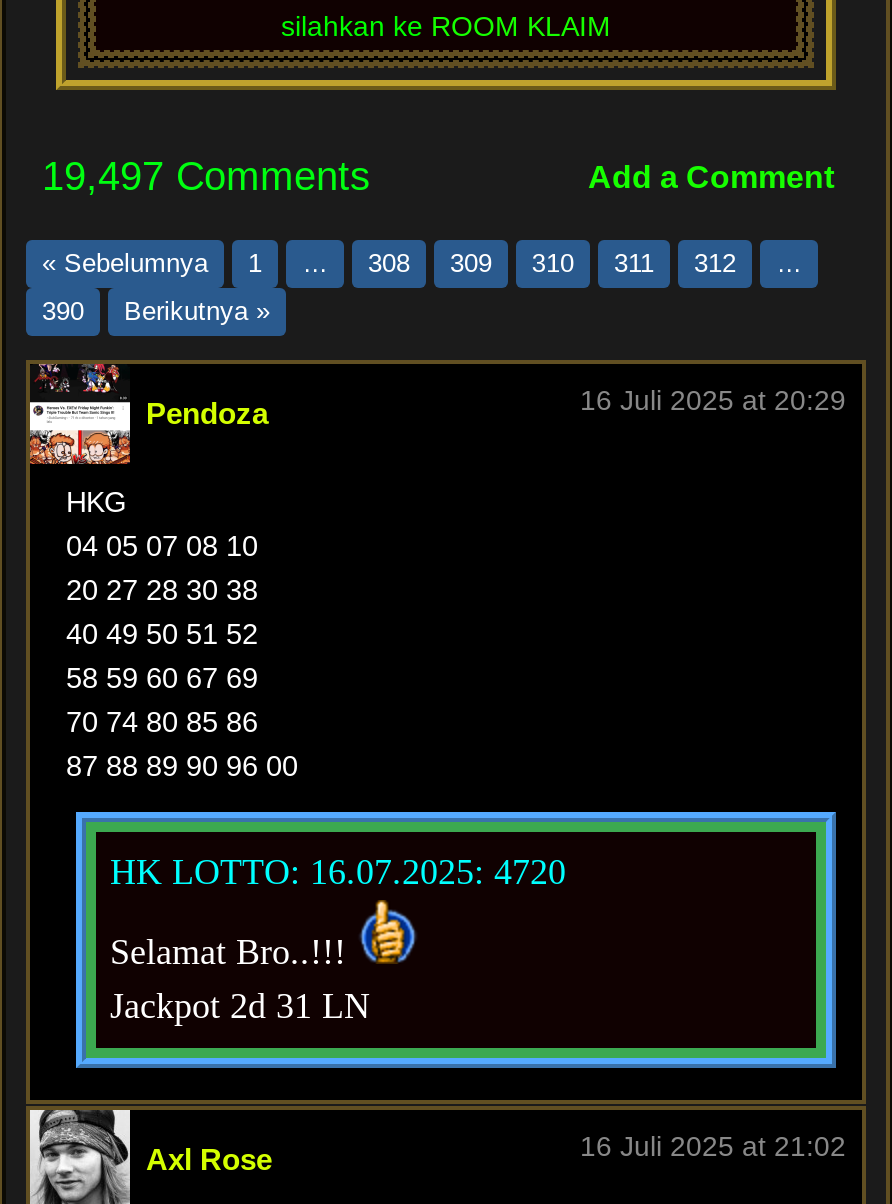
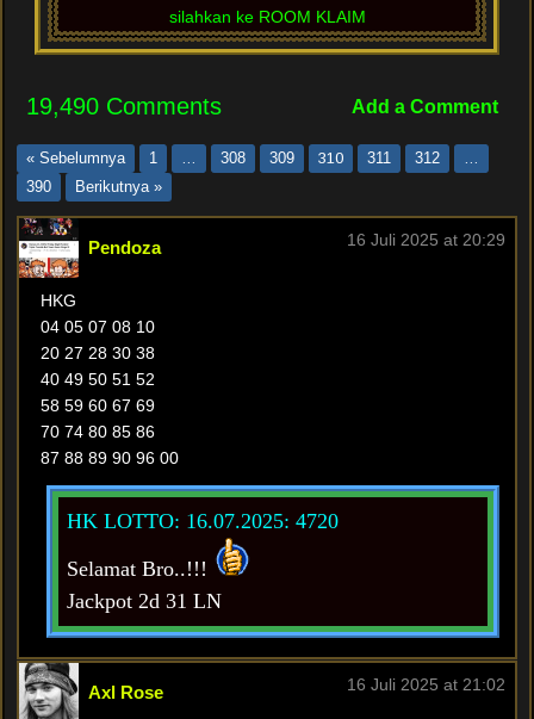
- 19,497 Comments
+ 19,490 Comments
